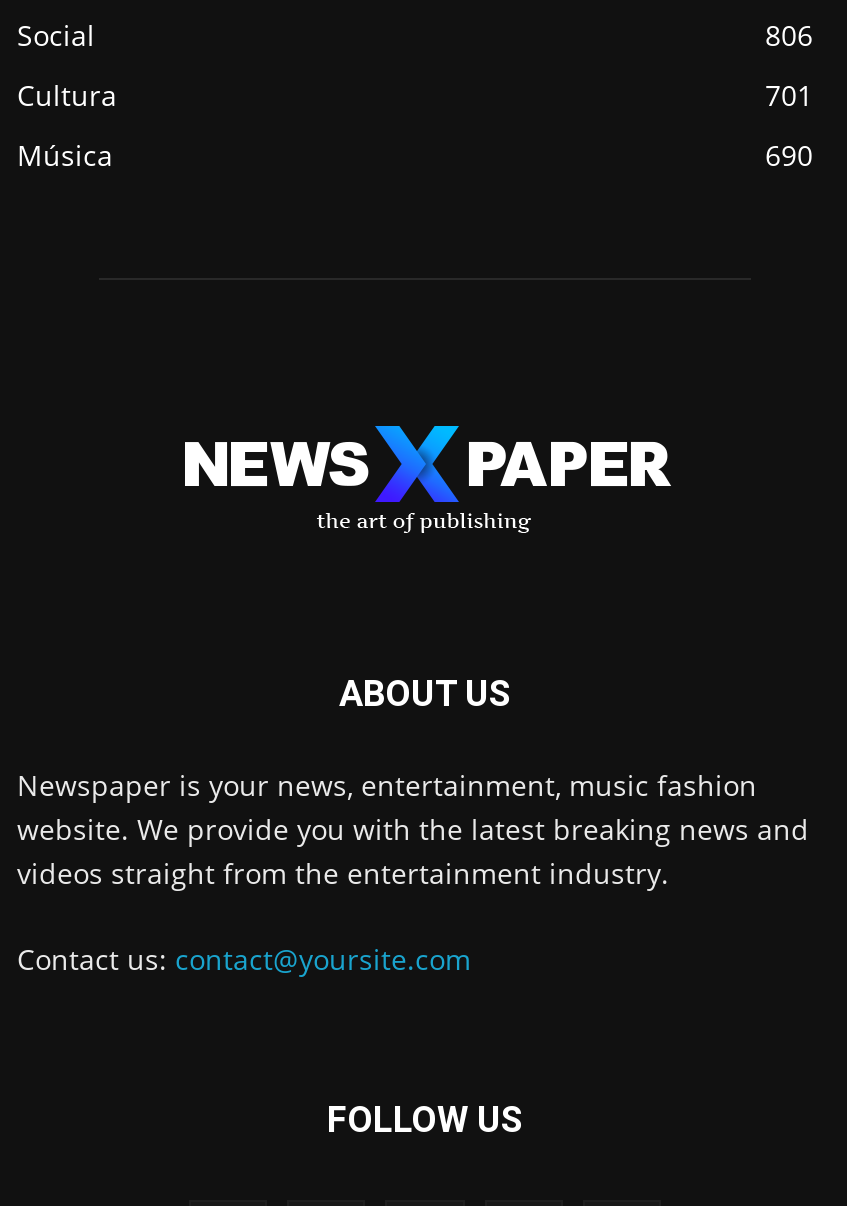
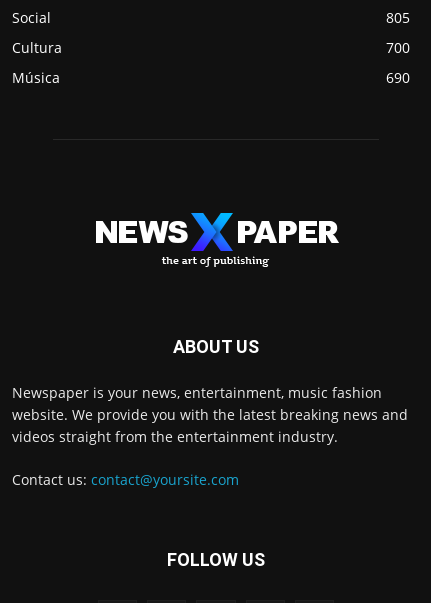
- 806
+ 805

- 701
+ 700
